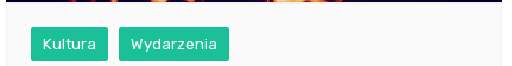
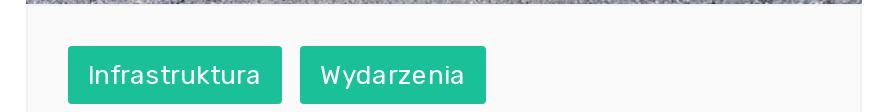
- Kultura
+ Infrastruktura
